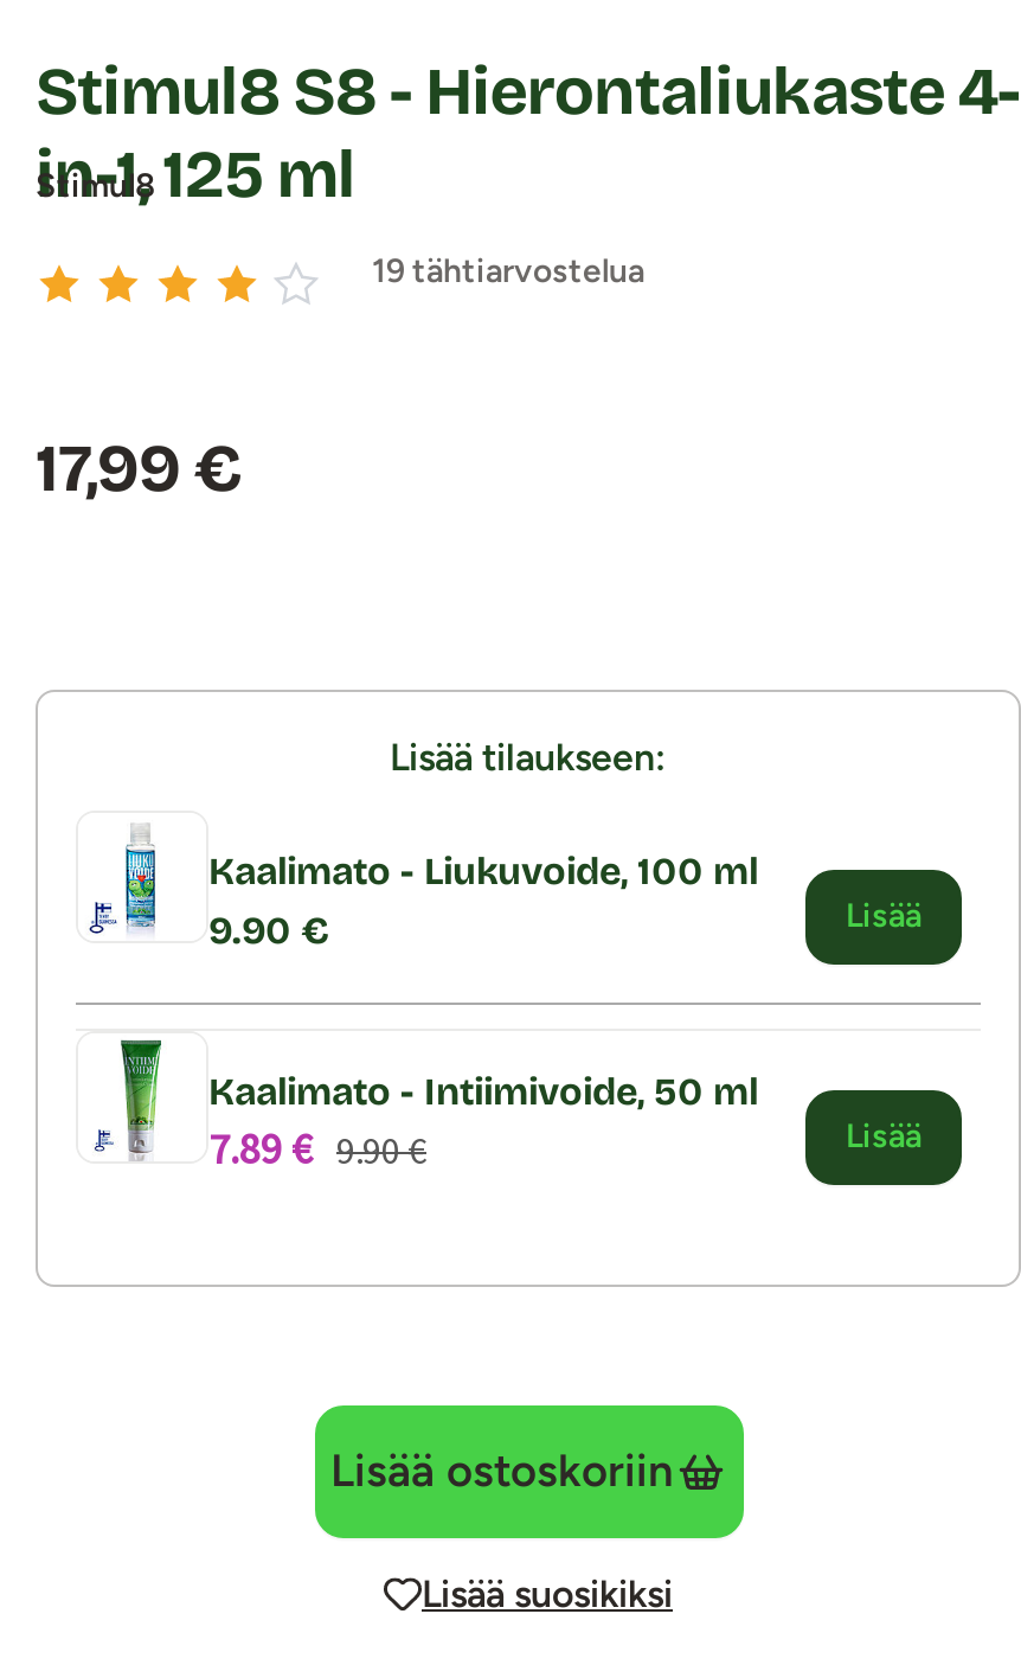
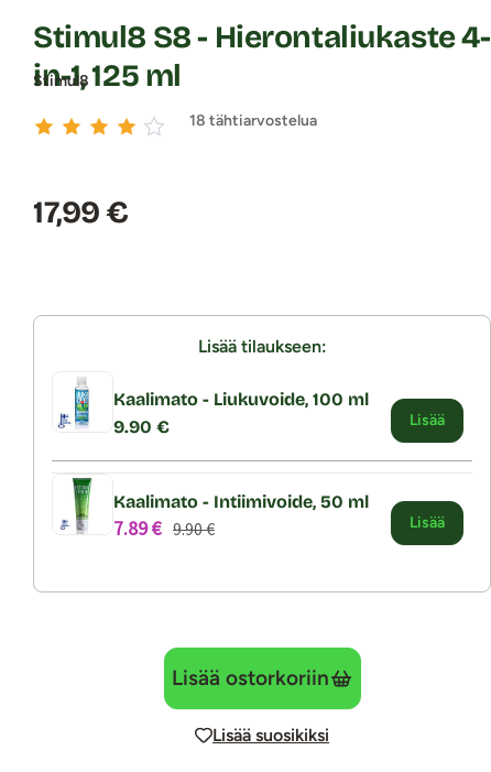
- 19 tähtiarvostelua
+ 18 tähtiarvostelua

- Lisää ostoskoriin
+ Lisää ostorkoriin
